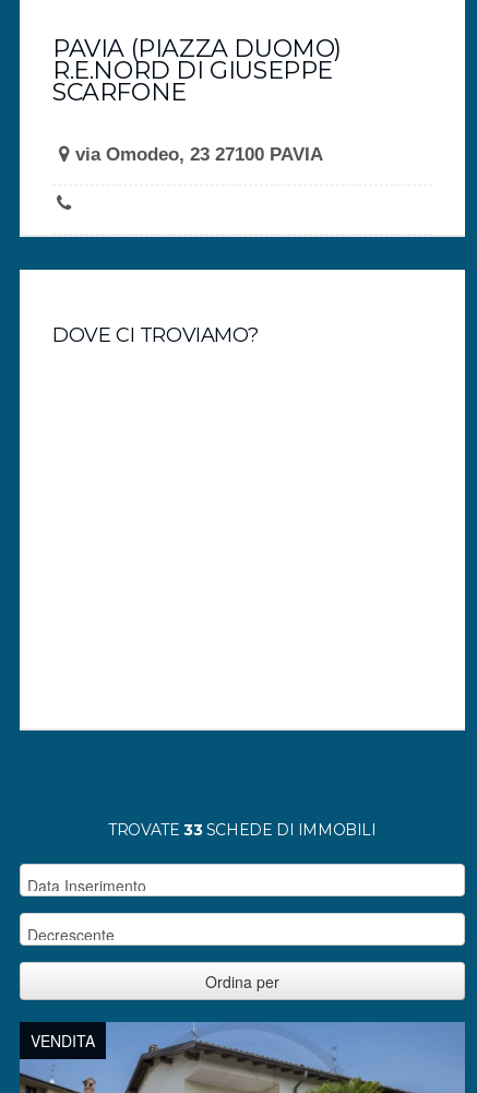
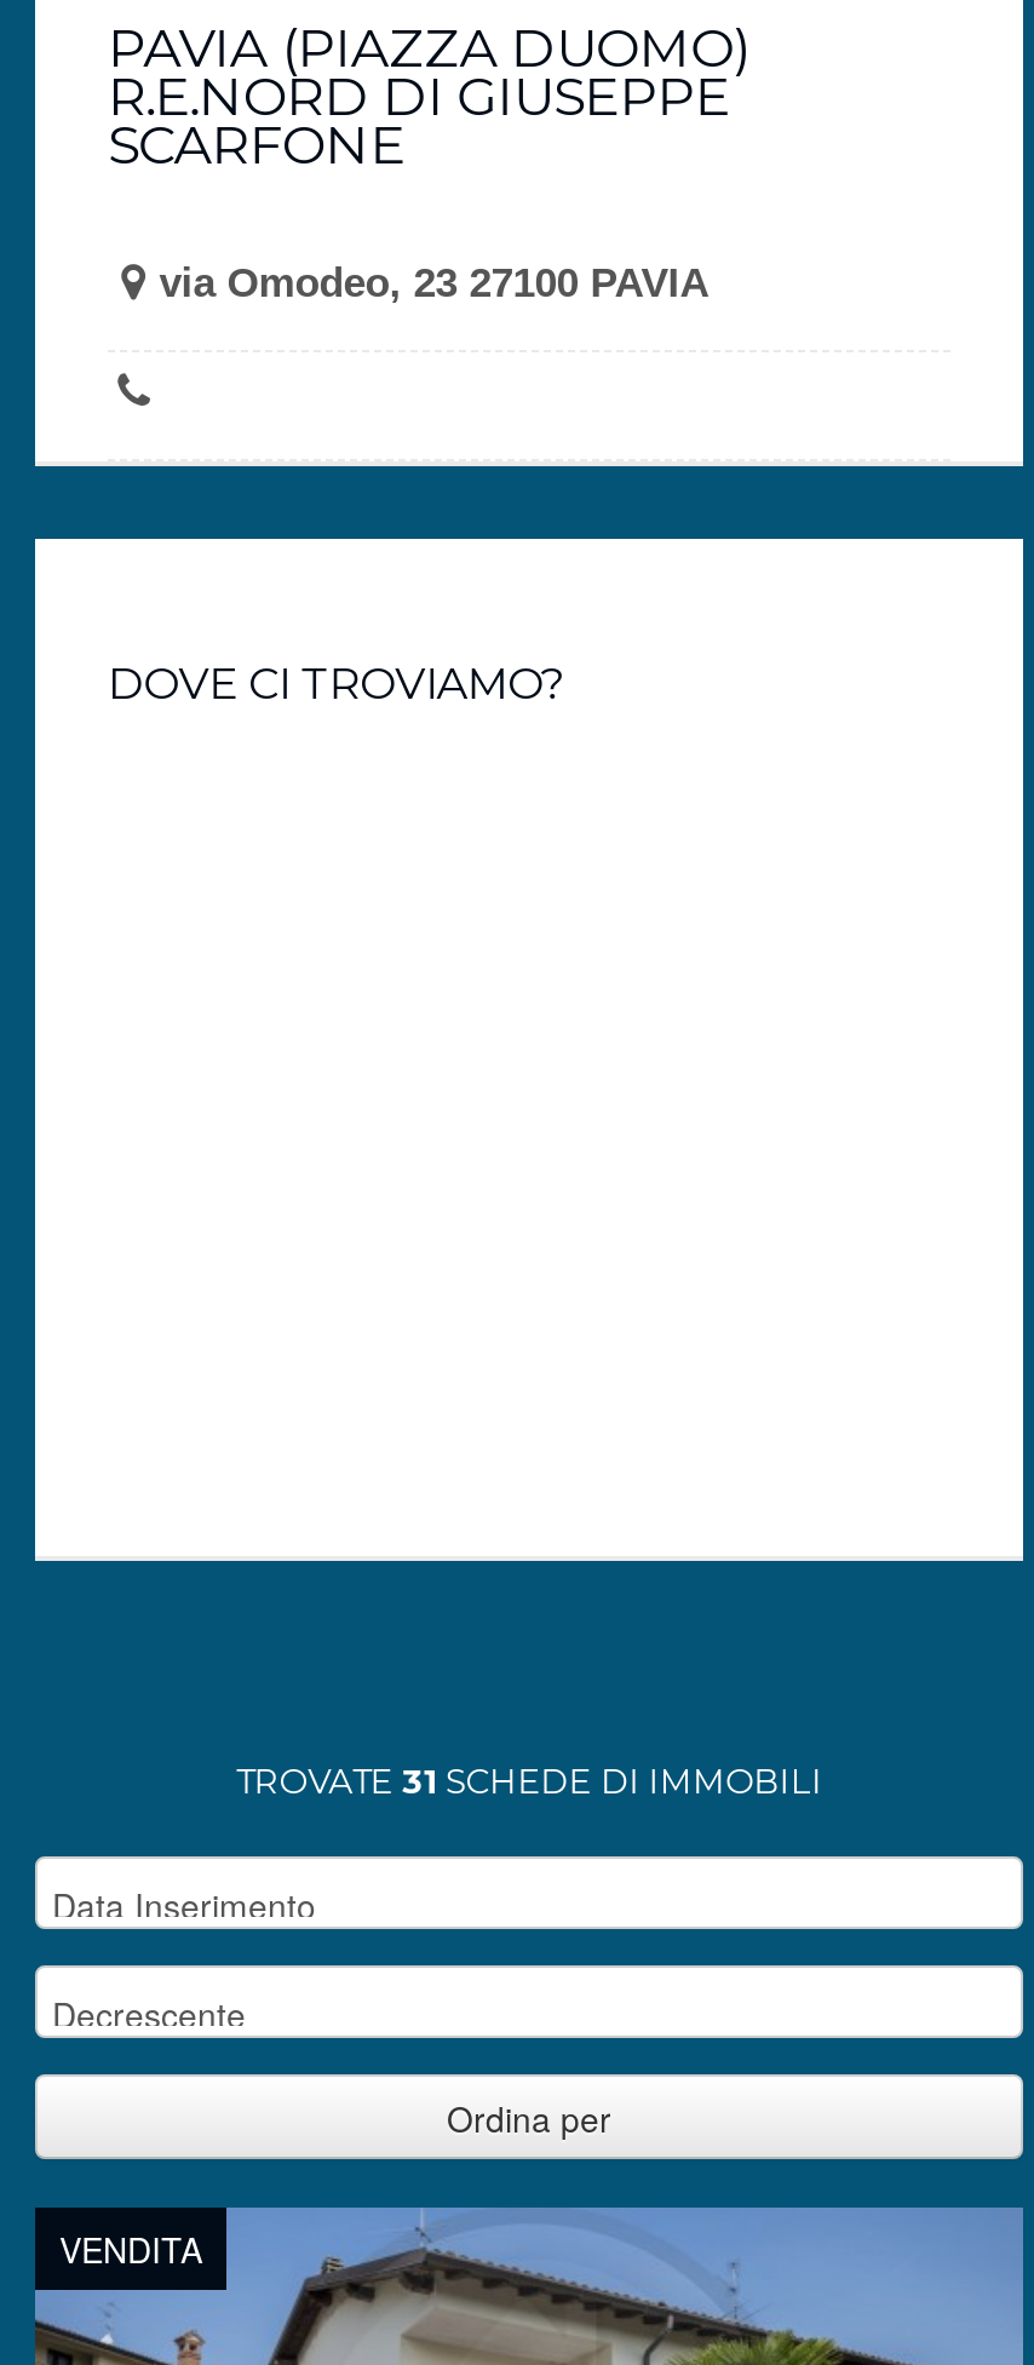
- TROVATE 33 SCHEDE DI IMMOBILI
+ TROVATE 31 SCHEDE DI IMMOBILI
